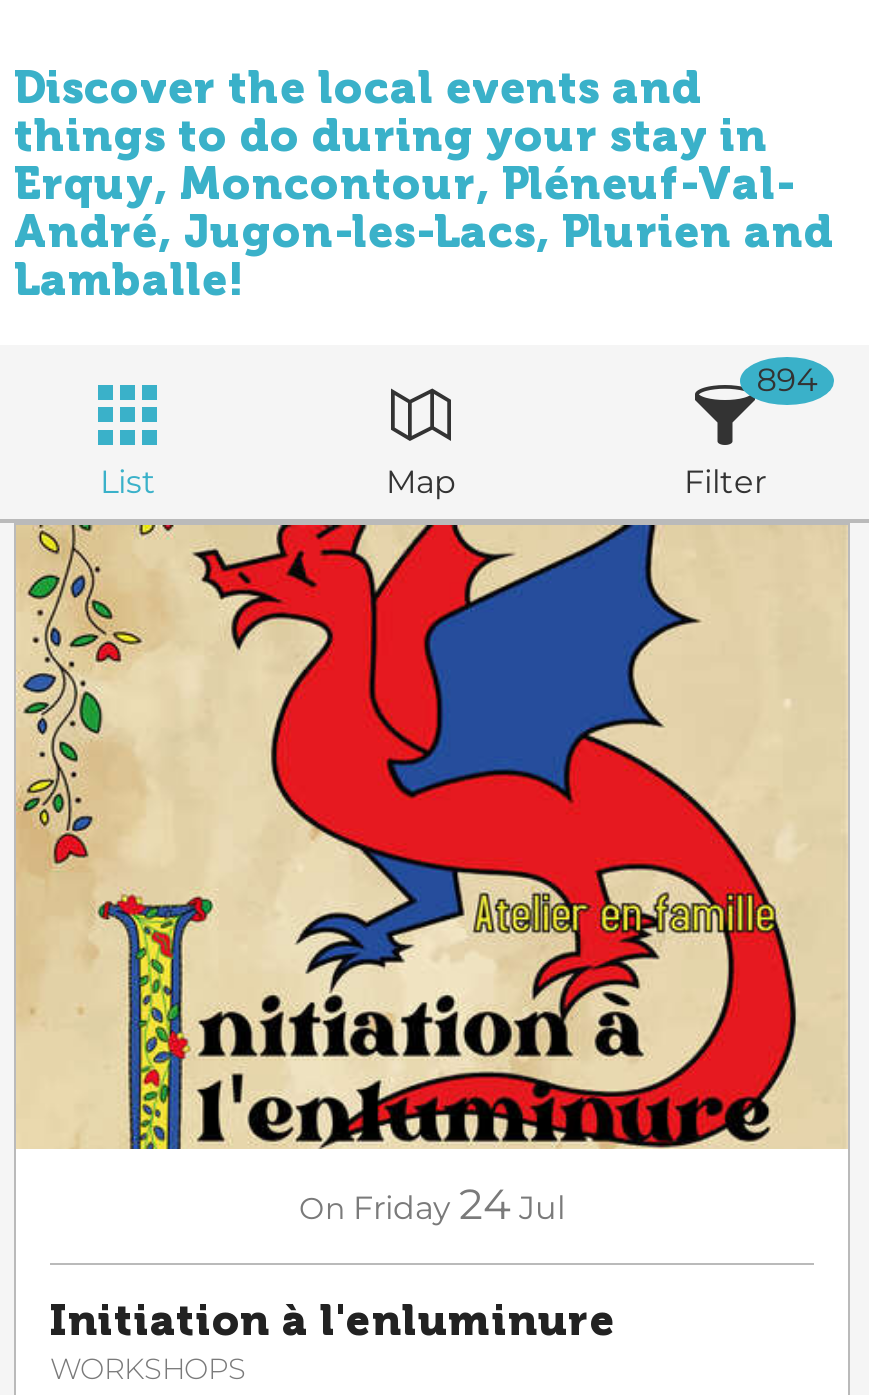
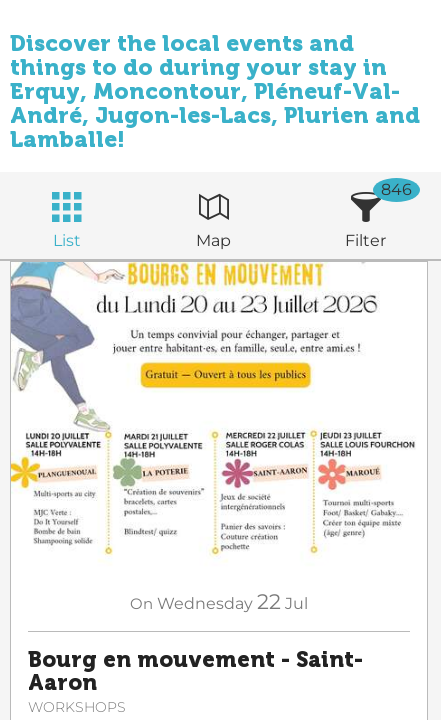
- 894
+ 846

- [image]
- On Friday 24 Jul
+ [image]
+ On Wednesday 22 Jul

- Initiation à l'enluminure
+ Bourg en mouvement - Saint-
+ Aaron
